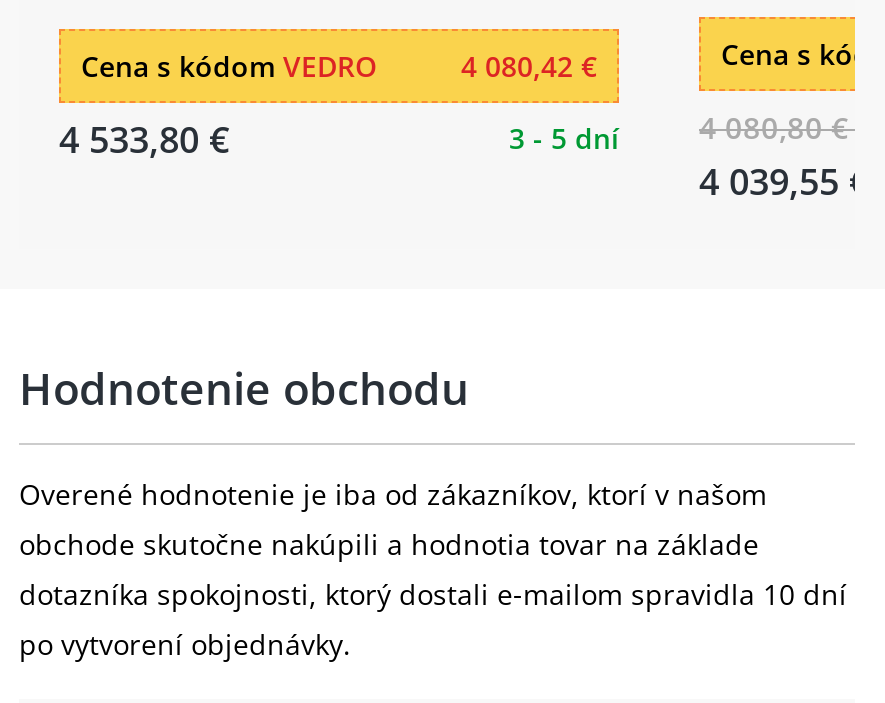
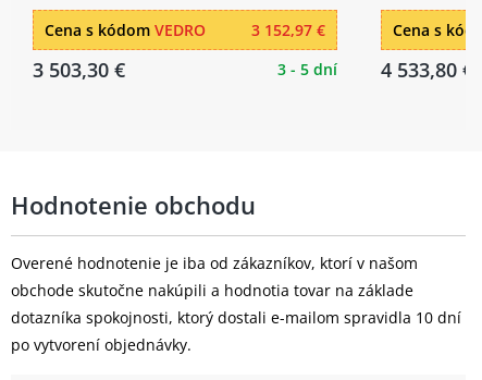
- 4 080,42 €
+ 3 152,97 €

- 4 533,80 €
+ 3 503,30 €

- 4 080,80 €
- 4 039,55 €
+ 4 533,80 €
